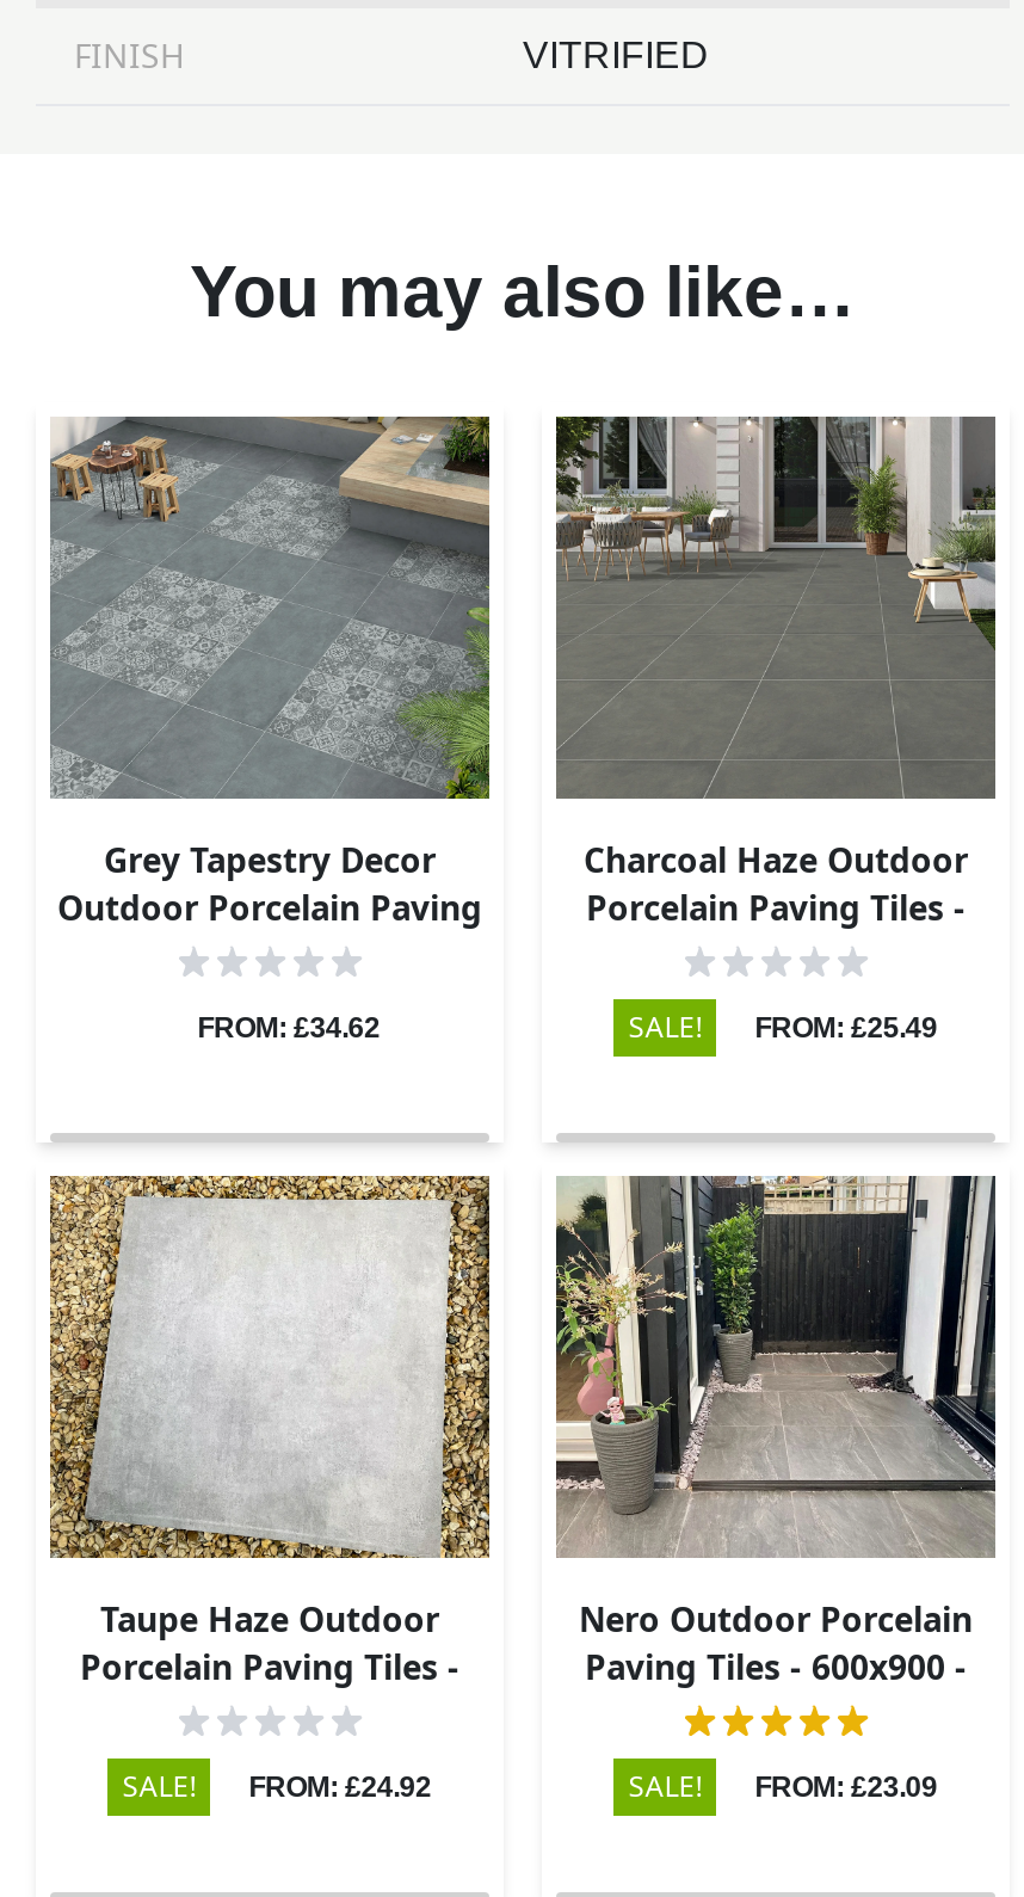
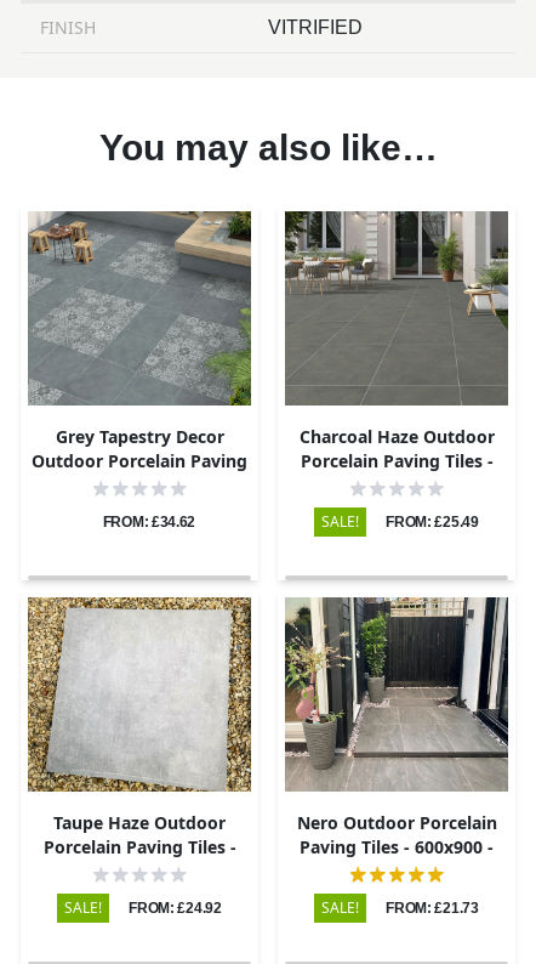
- SALE! FROM: £23.09
+ SALE! FROM: £21.73
